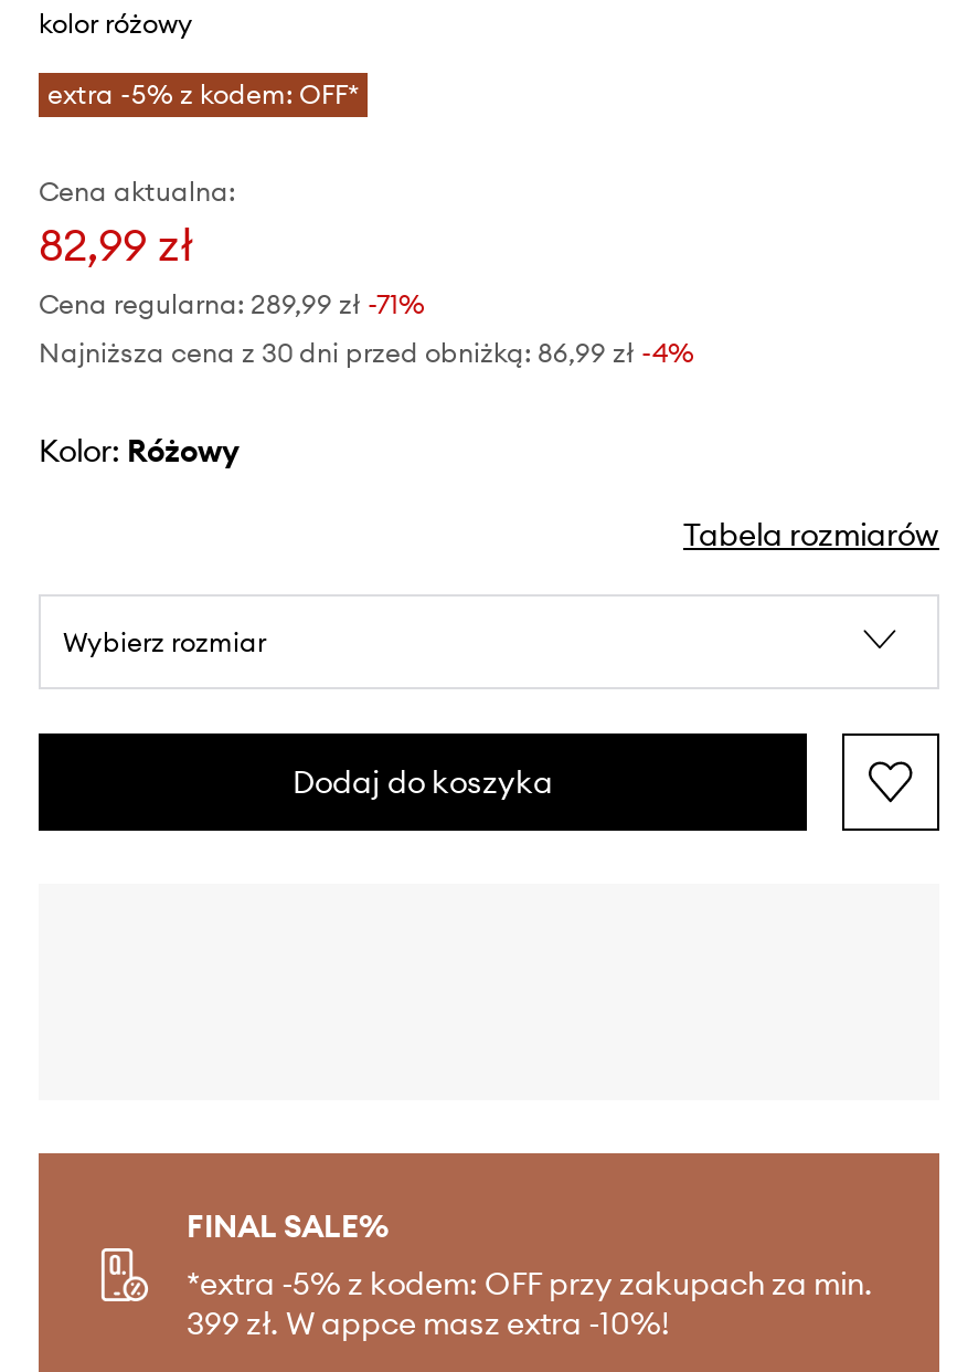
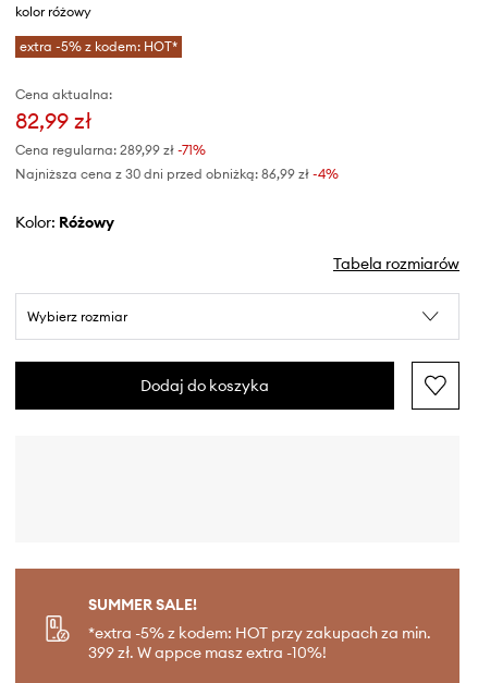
- extra -5% z kodem: OFF*
+ extra -5% z kodem: HOT*

- FINAL SALE%
- *extra -5% z kodem: OFF przy zakupach za min.
+ SUMMER SALE!
+ *extra -5% z kodem: HOT przy zakupach za min.
